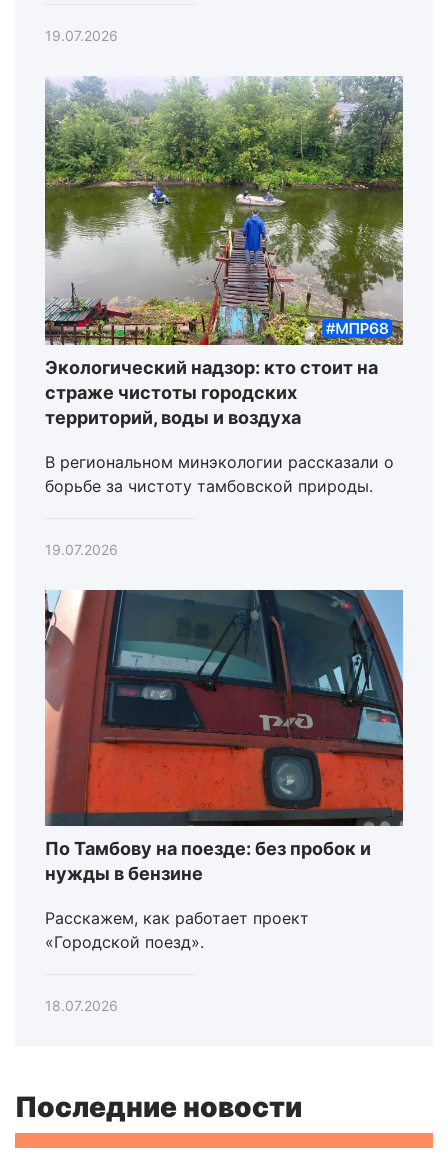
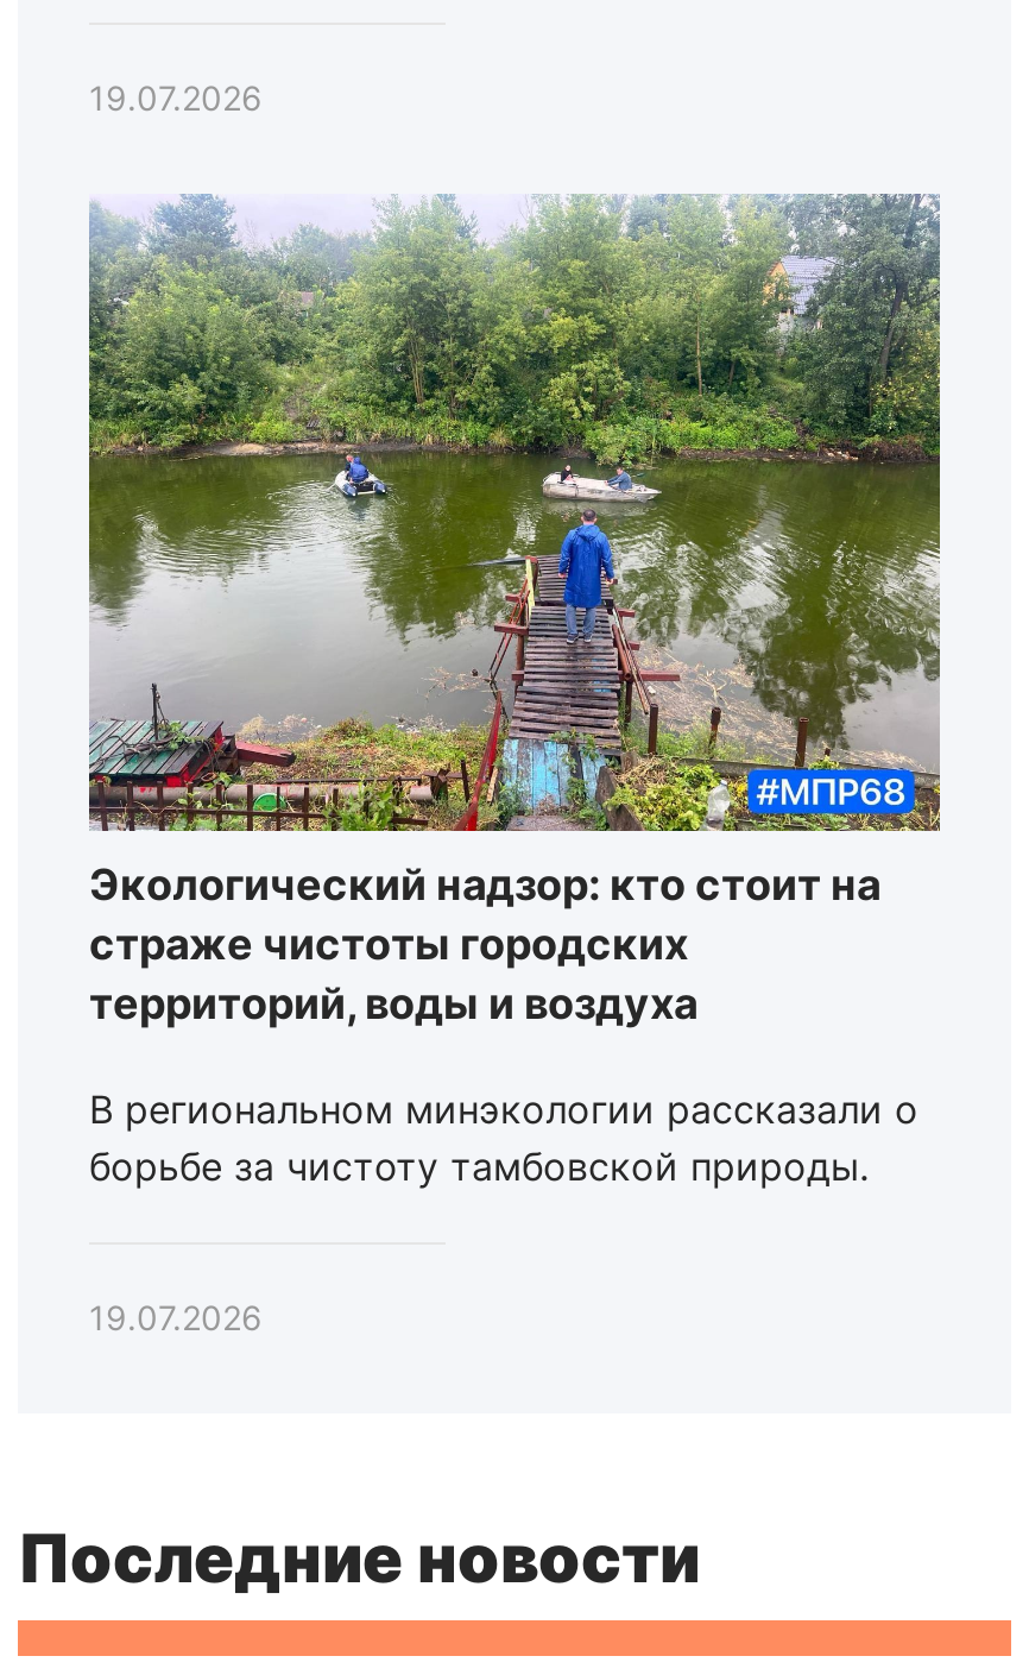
- [image]
- По Тамбову на поезде: без пробок и
- нужды в бензине
- Расскажем, как работает проект
- «Городской поезд».
- 18.07.2026
